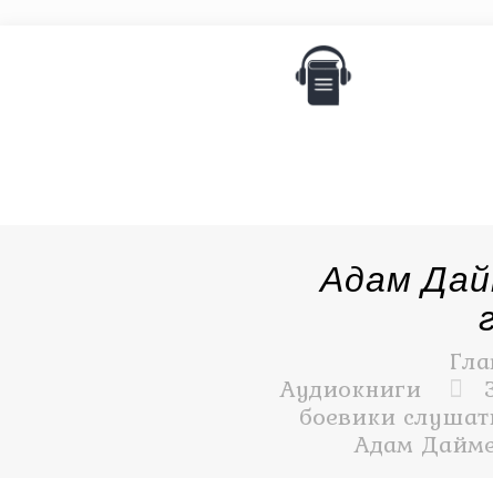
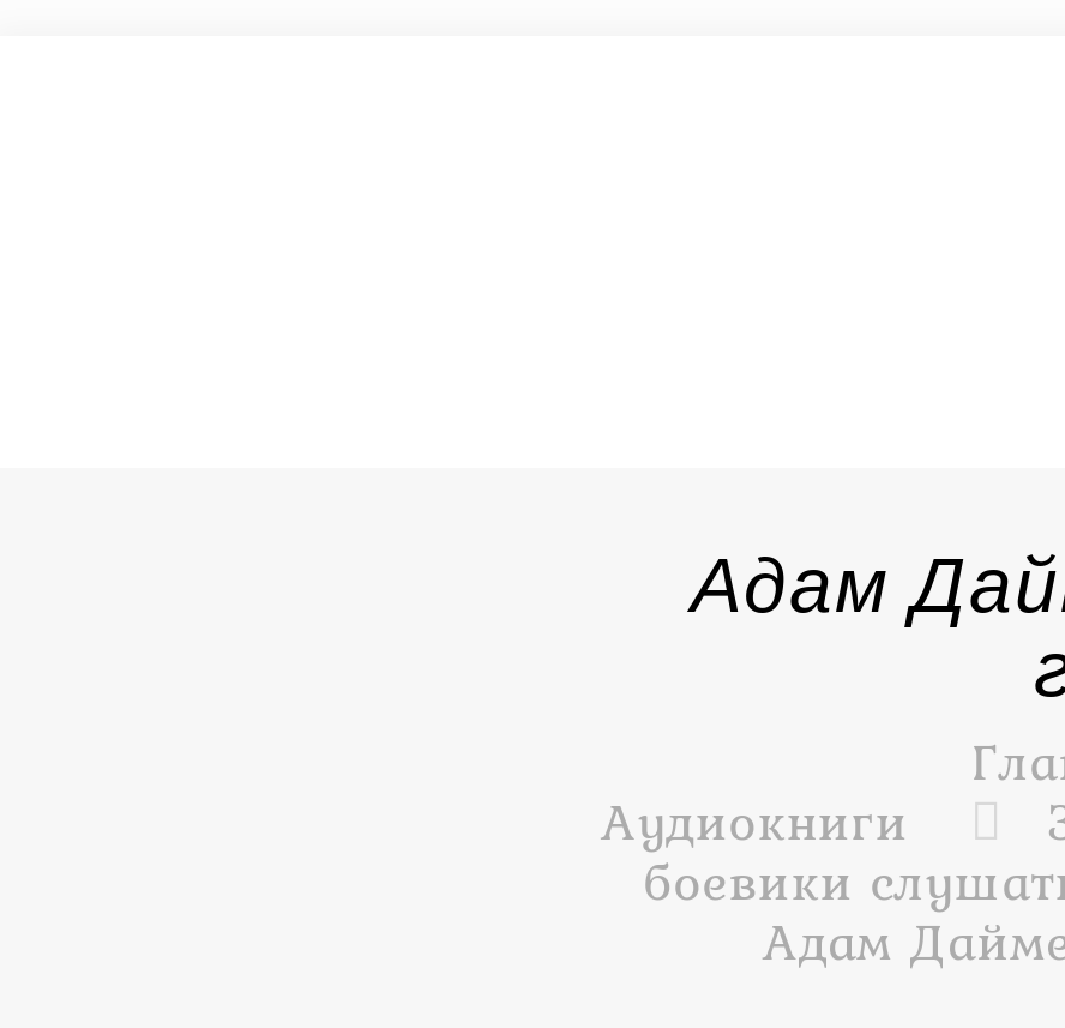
- [image]
